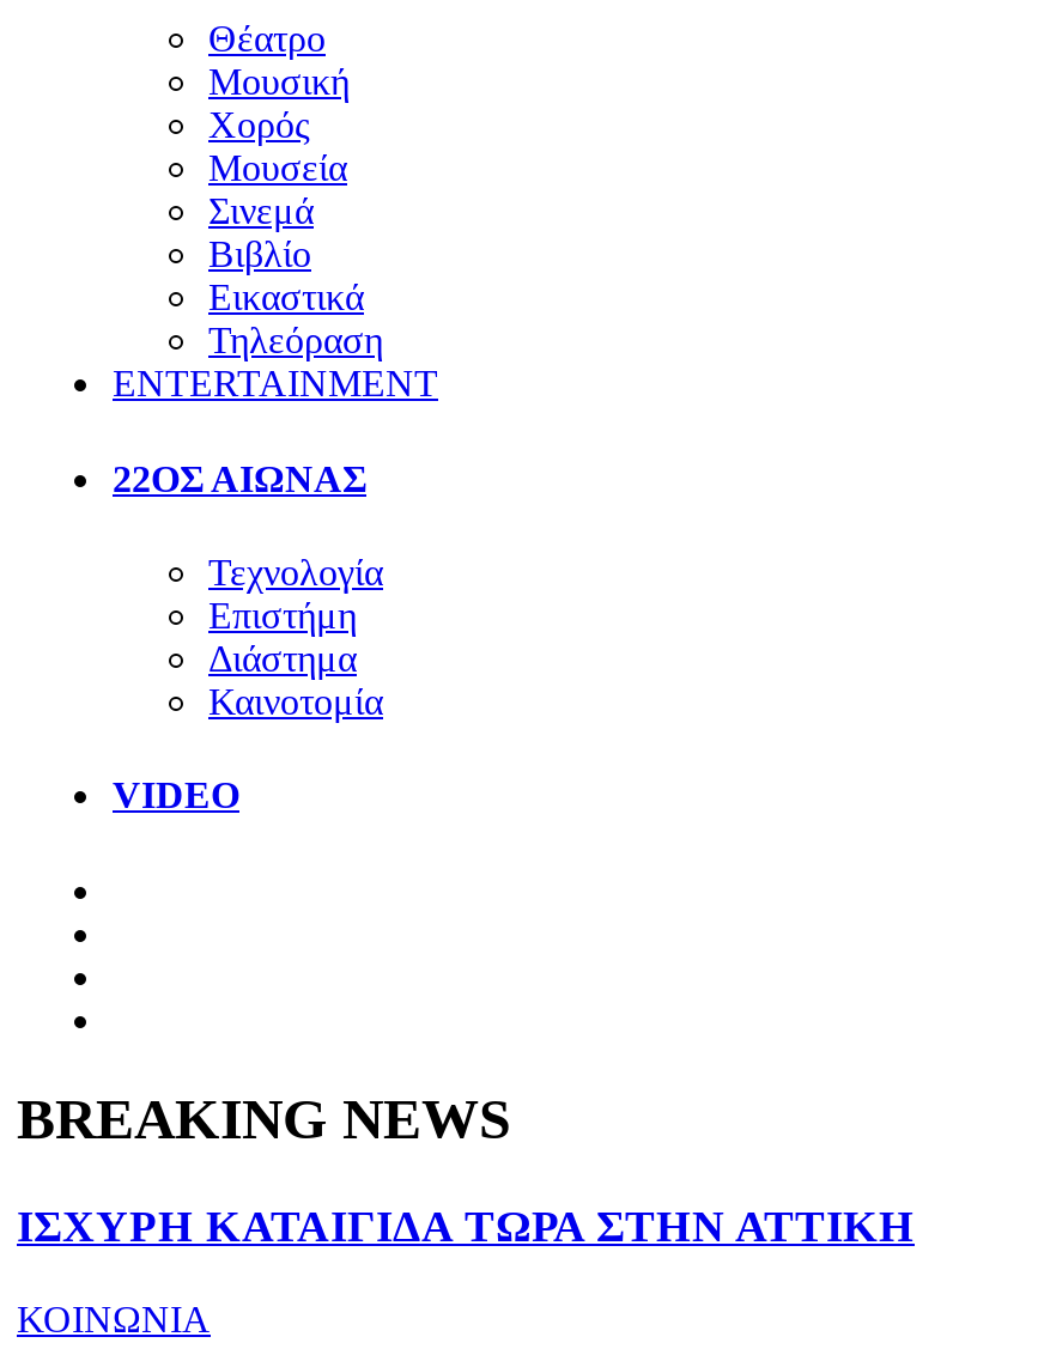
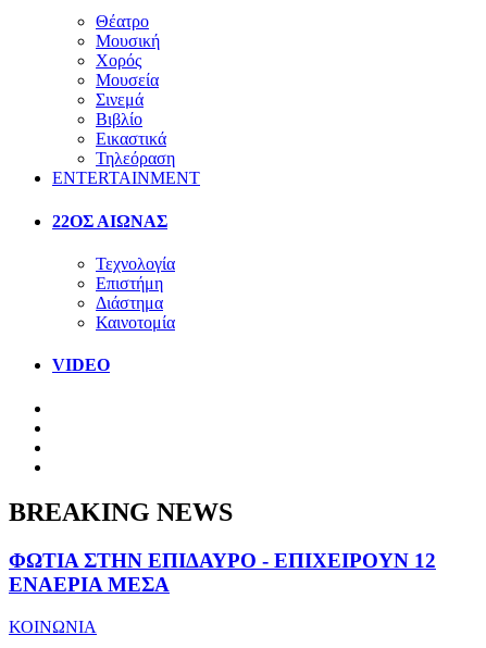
- ΙΣΧΥΡΗ ΚΑΤΑΙΓΙΔΑ ΤΩΡΑ ΣΤΗΝ ΑΤΤΙΚΗ
+ ΦΩΤΙΑ ΣΤΗΝ ΕΠΙΔΑΥΡΟ - ΕΠΙΧΕΙΡΟΥΝ 12
+ ΕΝΑΕΡΙΑ ΜΕΣΑ
